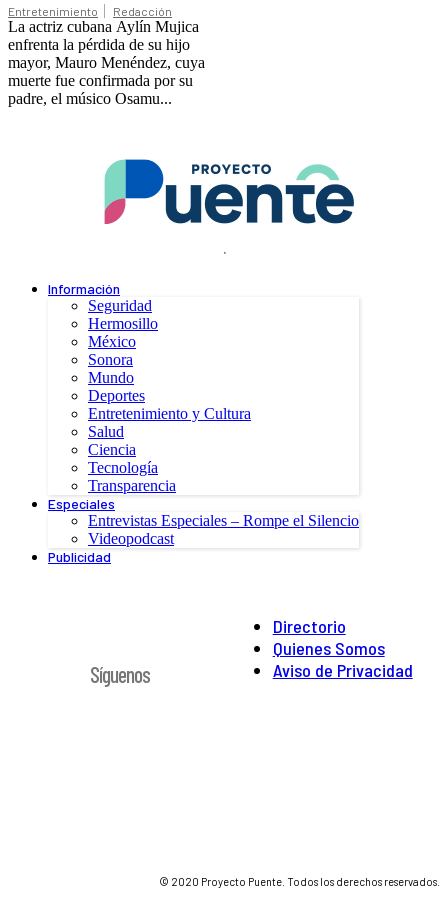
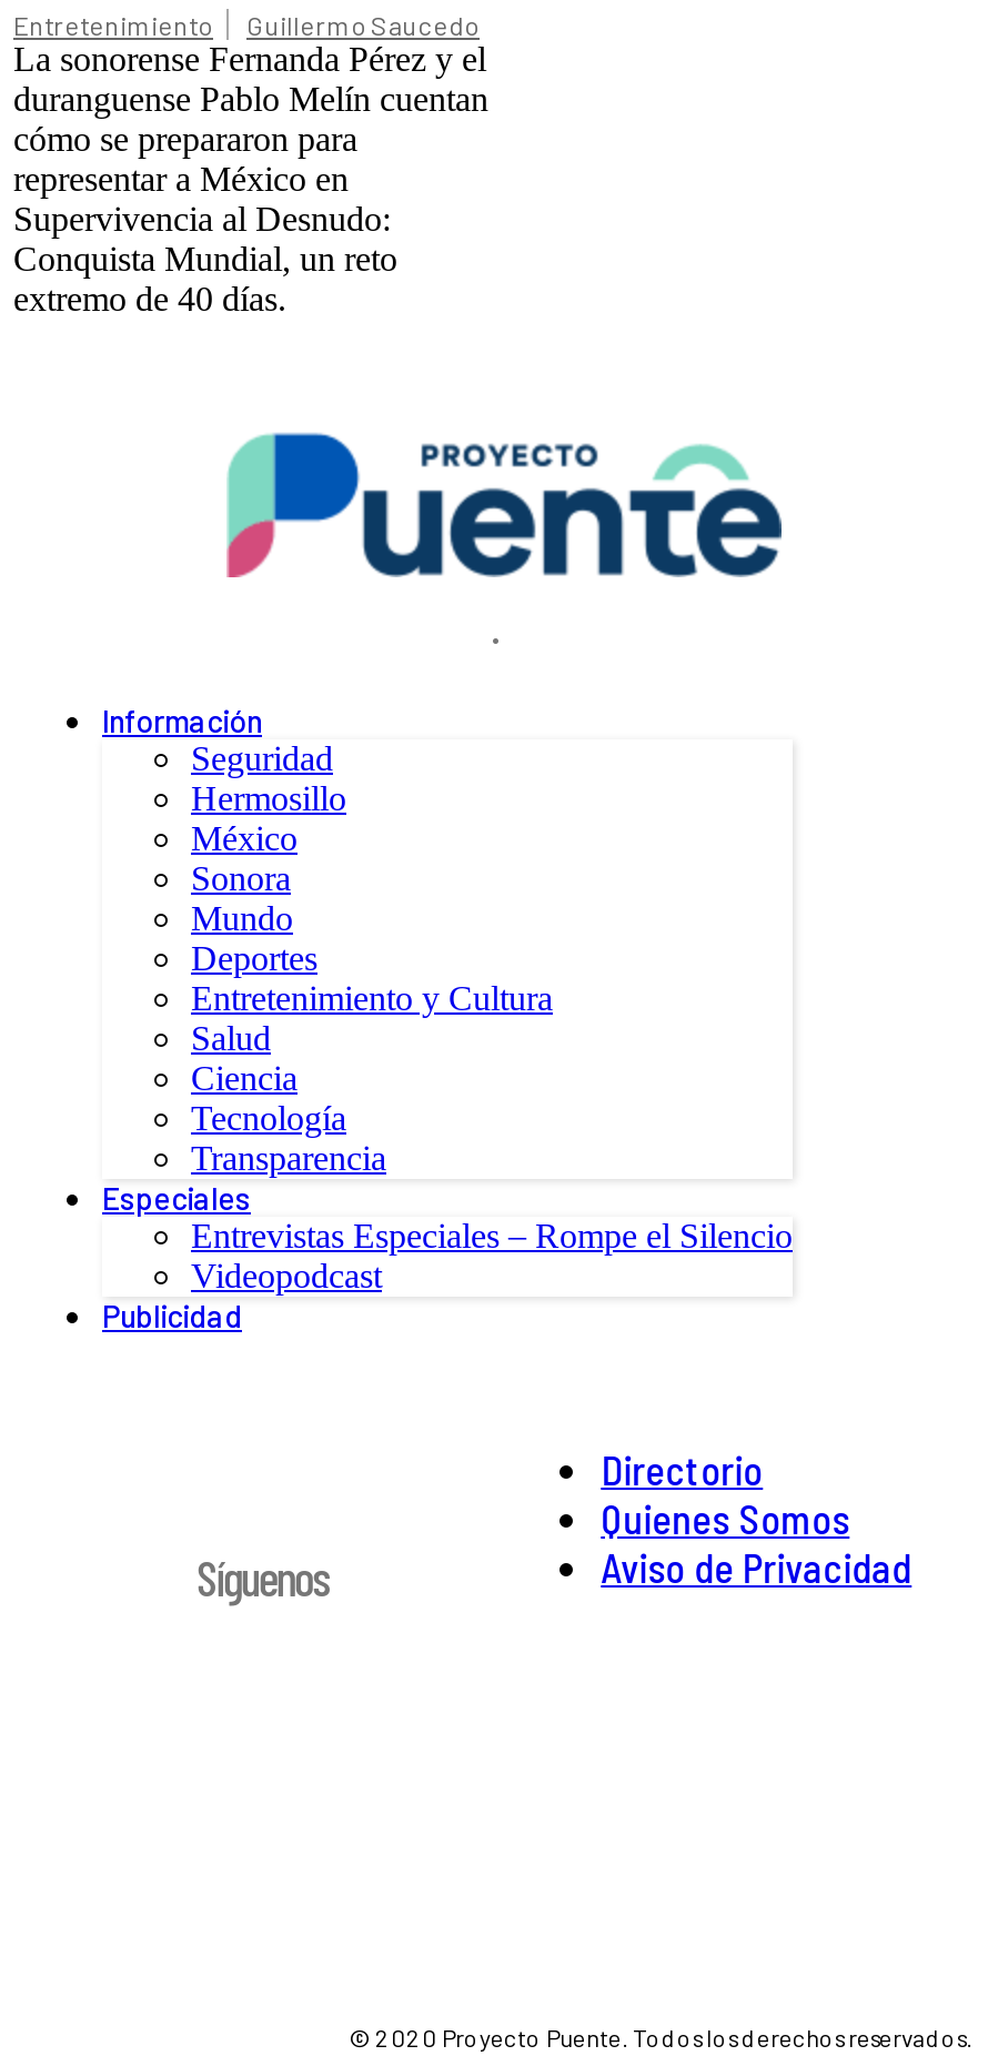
- Redacción
- La actriz cubana Aylín Mujica
- enfrenta la pérdida de su hijo
- mayor, Mauro Menéndez, cuya
- muerte fue confirmada por su
- padre, el músico Osamu...
+ Guillermo Saucedo
+ La sonorense Fernanda Pérez y el
+ duranguense Pablo Melín cuentan
+ cómo se prepararon para
+ representar a México en
+ Supervivencia al Desnudo:
+ Conquista Mundial, un reto
+ extremo de 40 días.
